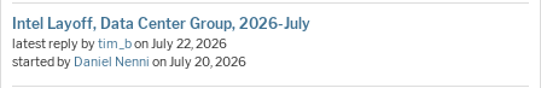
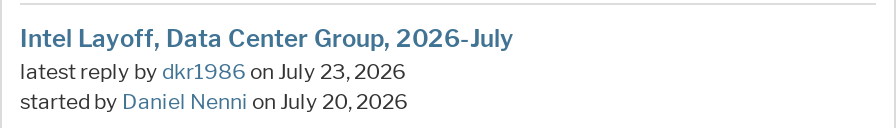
- latest reply by tim_b on July 22, 2026
+ latest reply by dkr1986 on July 23, 2026
